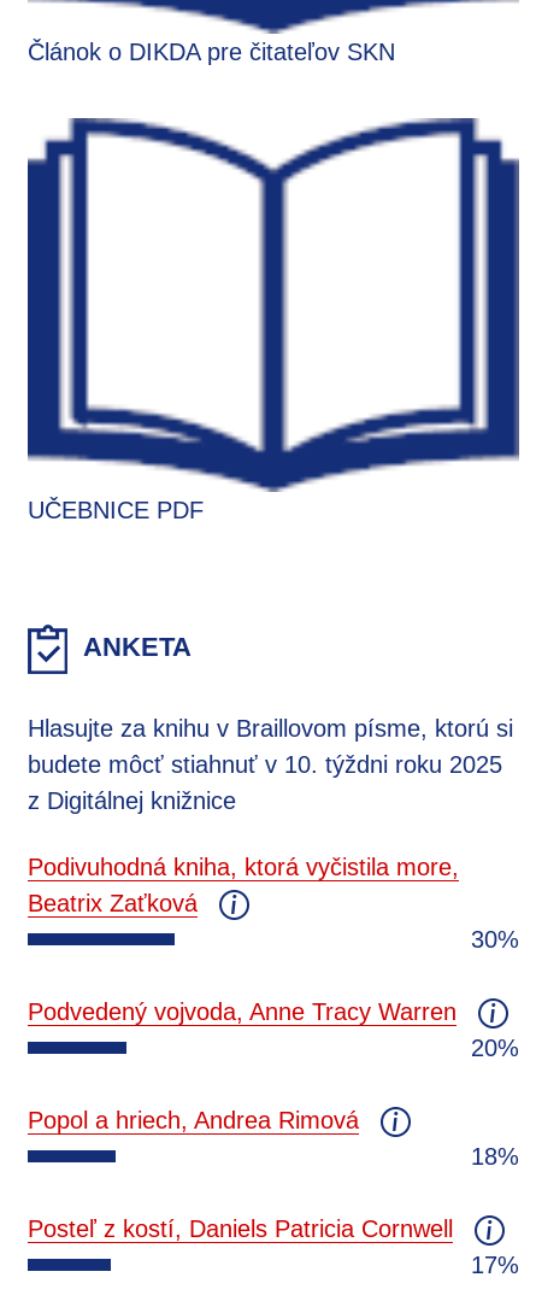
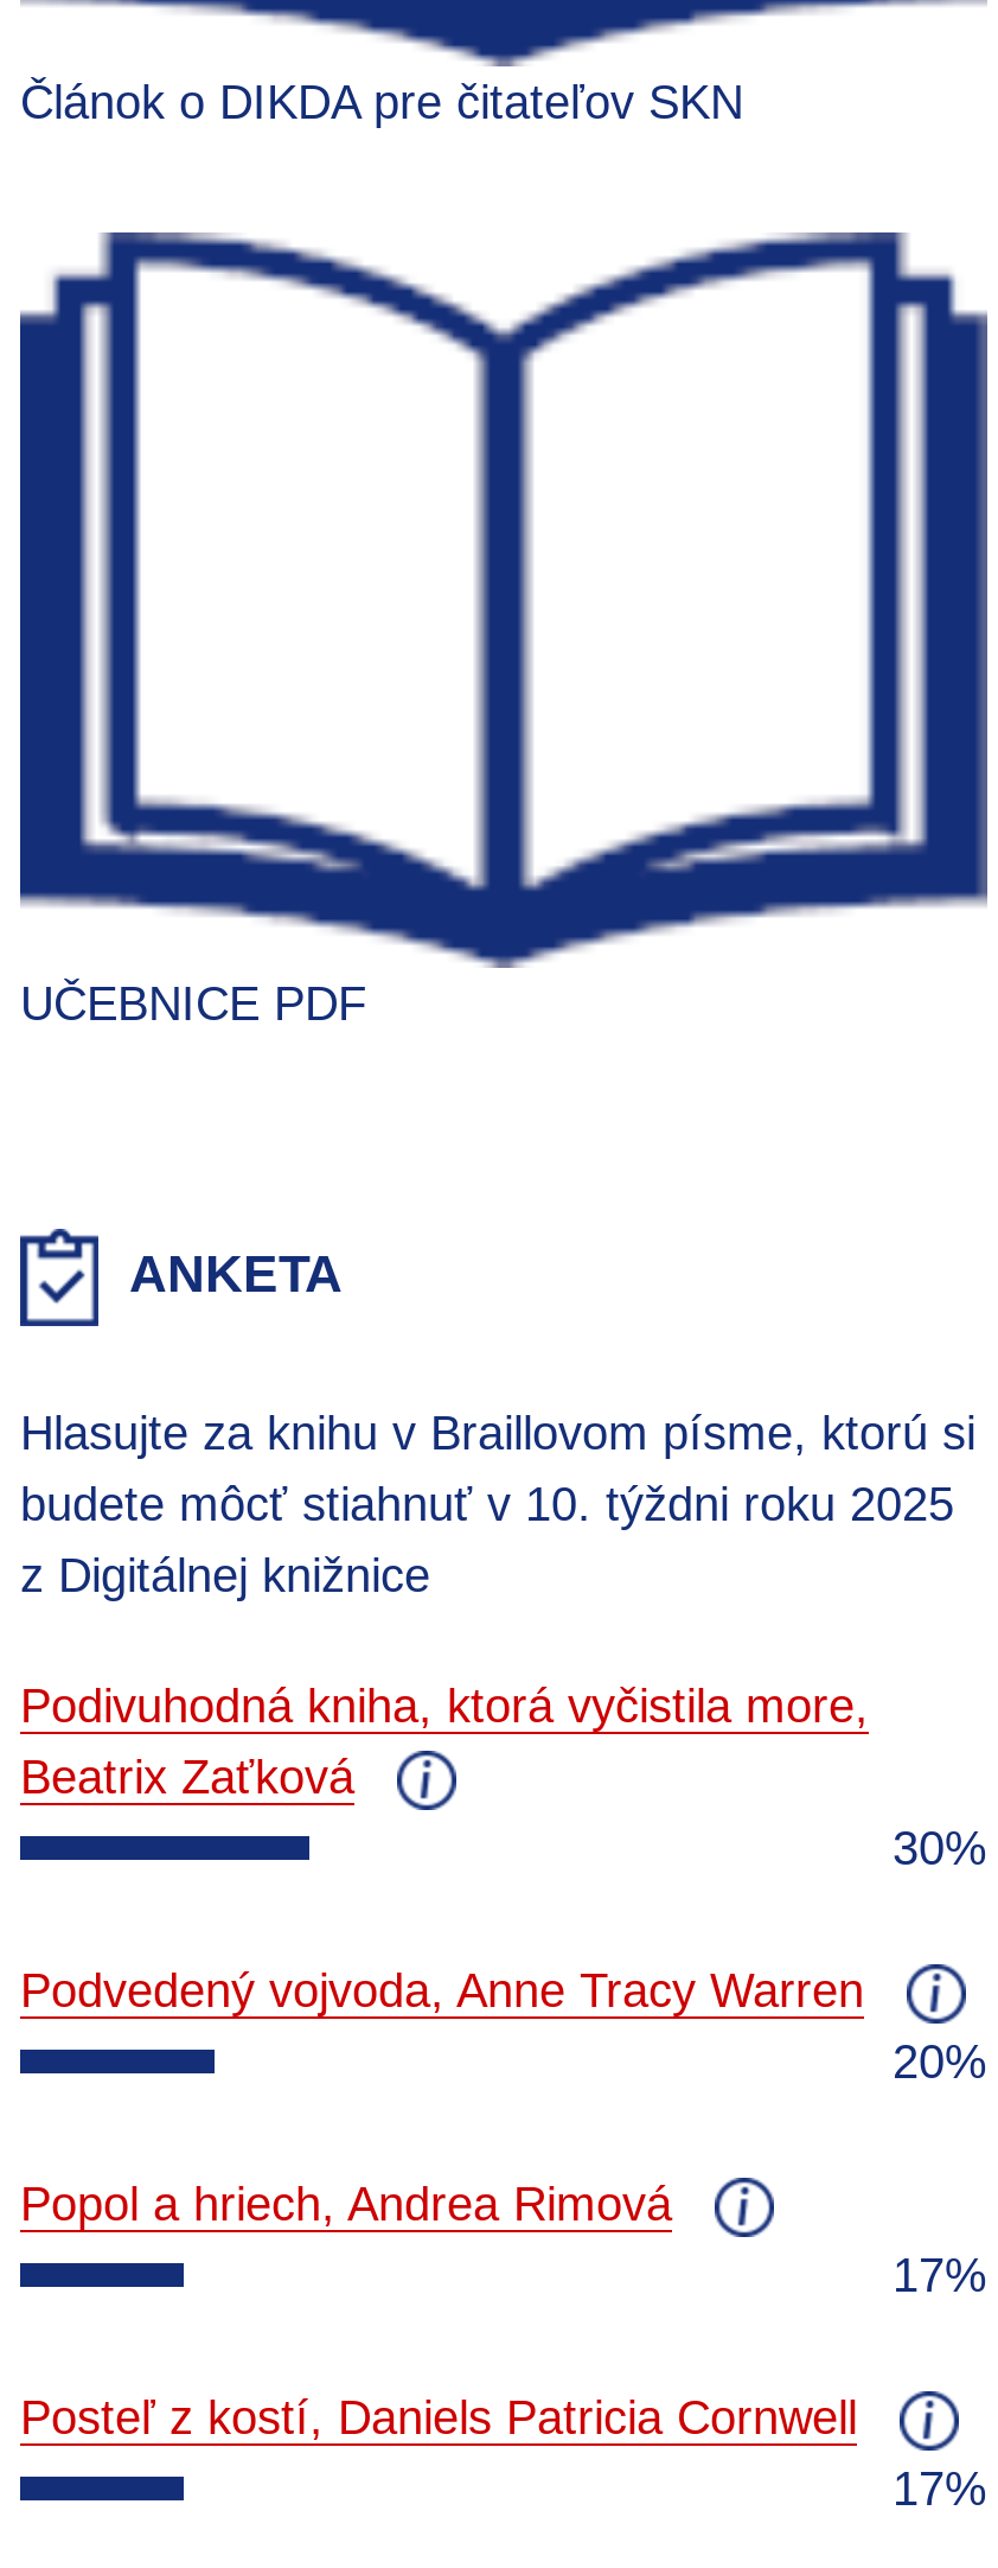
- 18%
+ 17%
